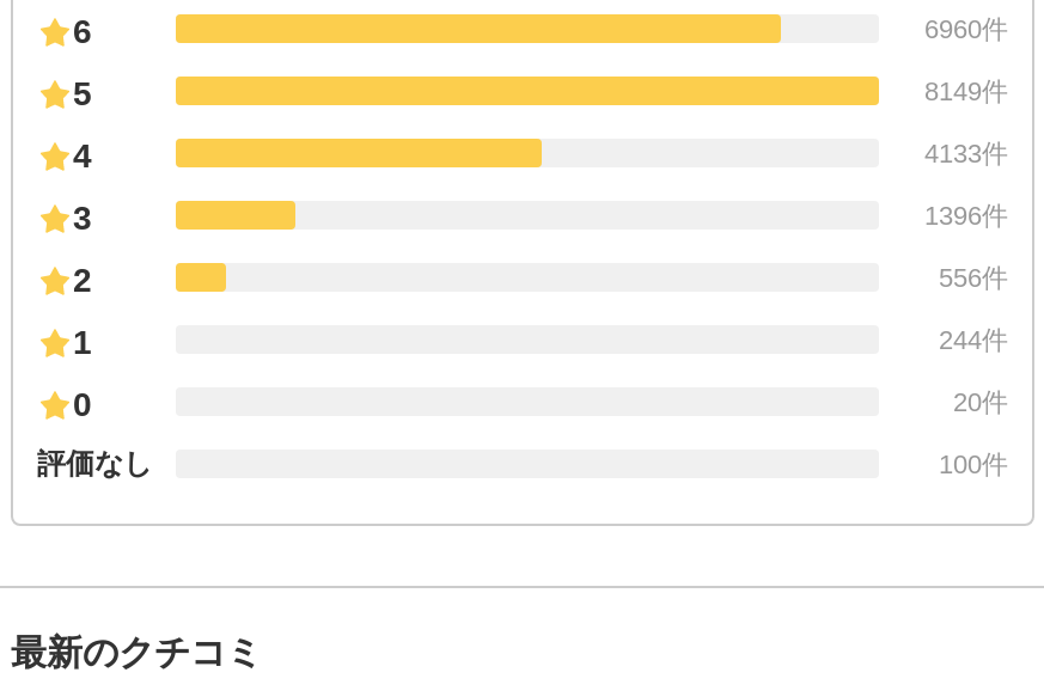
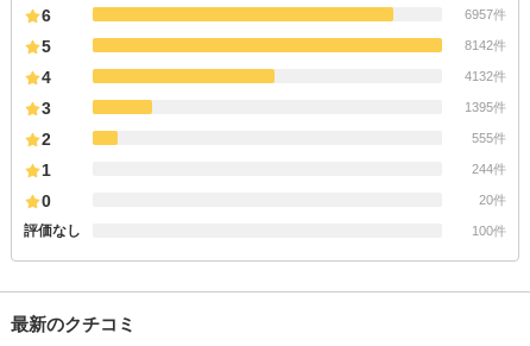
- 6960件
+ 6957件

- 8149件
+ 8142件

- 4133件
+ 4132件

- 1396件
+ 1395件

- 556件
+ 555件
